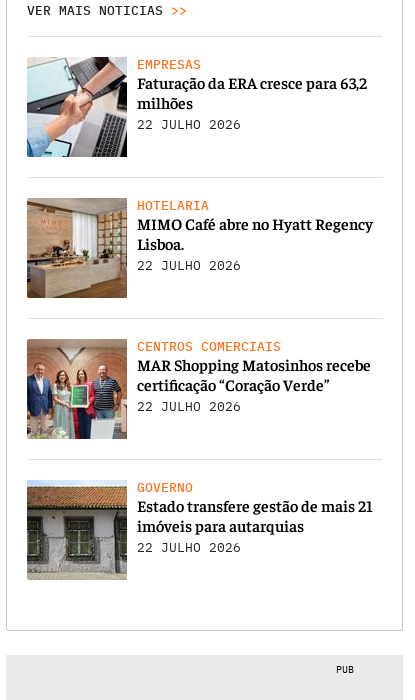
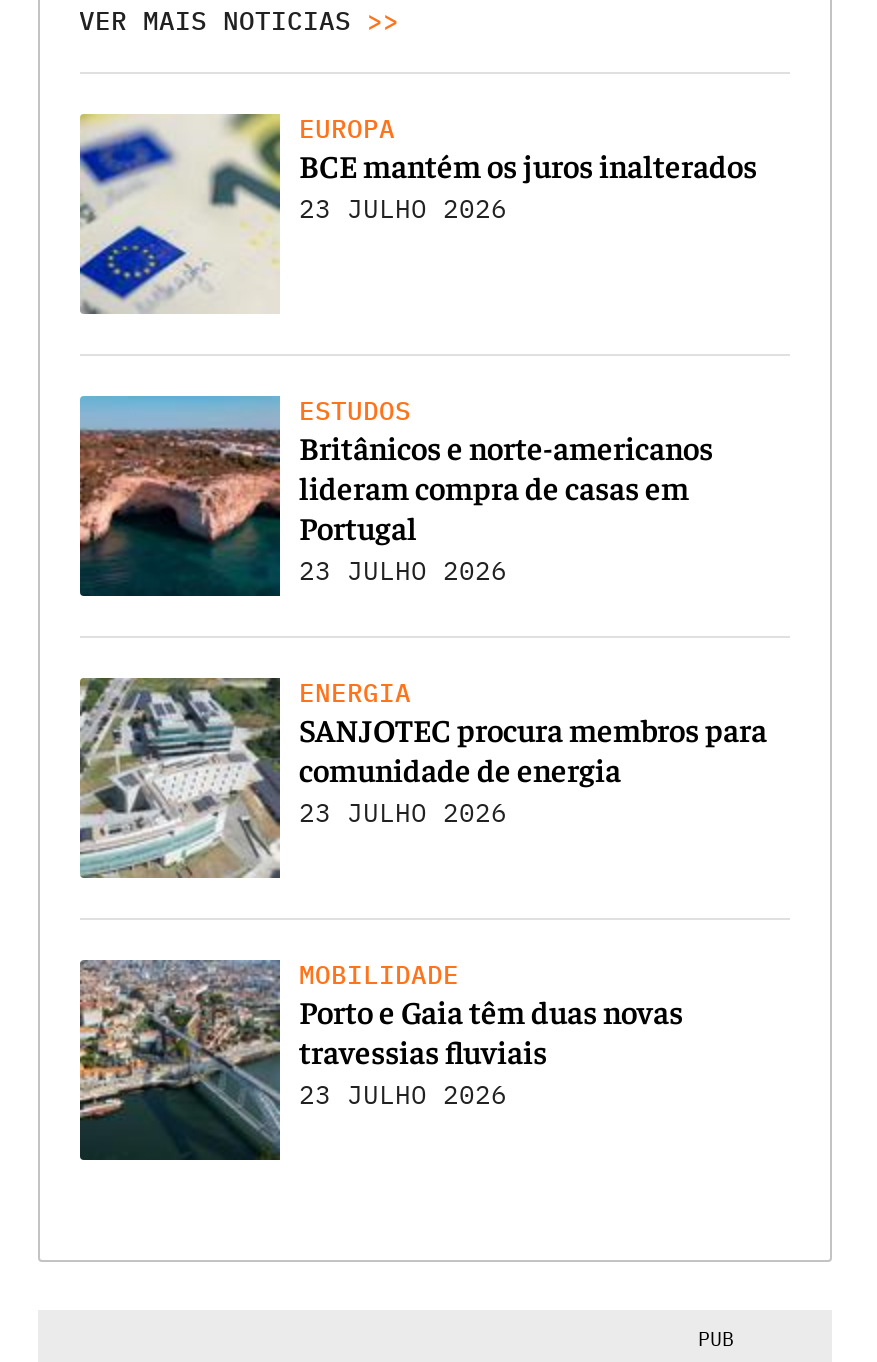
- [image]
- EMPRESAS
- Faturação da ERA cresce para 63,2
- milhões
- 22 JULHO 2026
+ [image]
+ EUROPA
+ BCE mantém os juros inalterados
+ 23 JULHO 2026

- [image]
- HOTELARIA
- MIMO Café abre no Hyatt Regency
- Lisboa.
- 22 JULHO 2026
+ [image]
+ ESTUDOS
+ Britânicos e norte-americanos
+ lideram compra de casas em
+ Portugal
+ 23 JULHO 2026

- [image]
- CENTROS COMERCIAIS
- MAR Shopping Matosinhos recebe
- certificação “Coração Verde”
- 22 JULHO 2026
+ [image]
+ ENERGIA
+ SANJOTEC procura membros para
+ comunidade de energia
+ 23 JULHO 2026

- [image]
- GOVERNO
- Estado transfere gestão de mais 21
- imóveis para autarquias
- 22 JULHO 2026
+ [image]
+ MOBILIDADE
+ Porto e Gaia têm duas novas
+ travessias fluviais
+ 23 JULHO 2026
